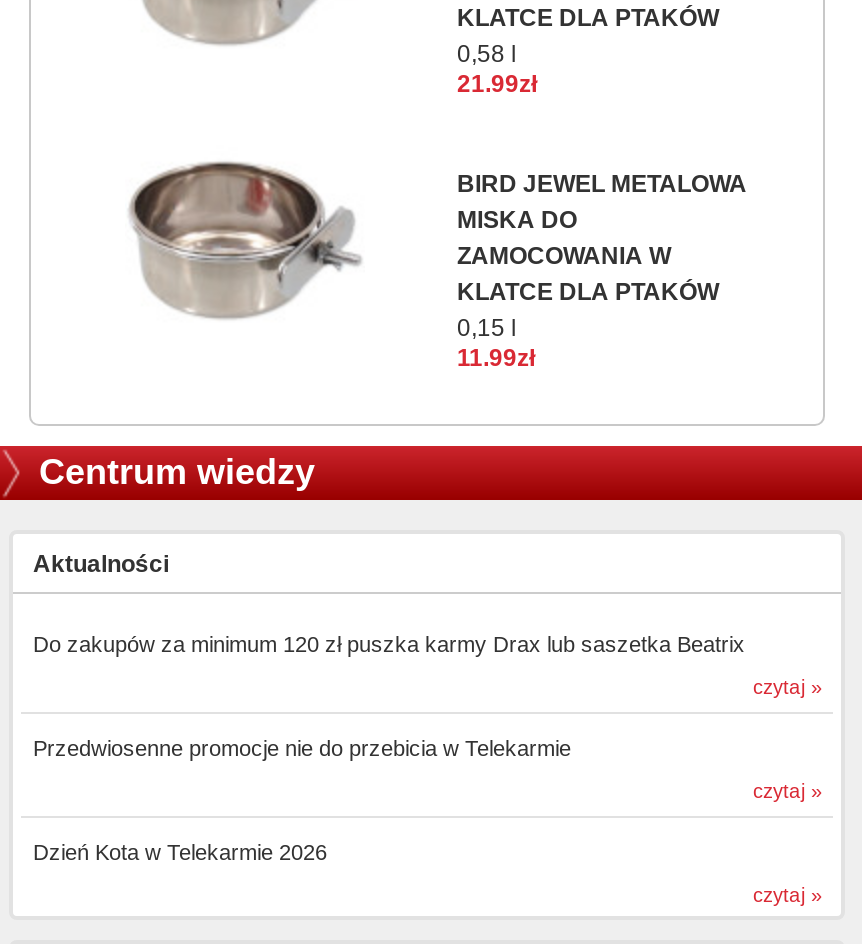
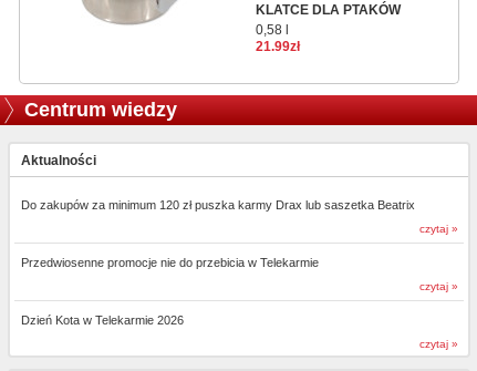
- [image]

- BIRD JEWEL METALOWA
- MISKA DO
- ZAMOCOWANIA W
- KLATCE DLA PTAKÓW
- 0,15 l
- 11.99zł
